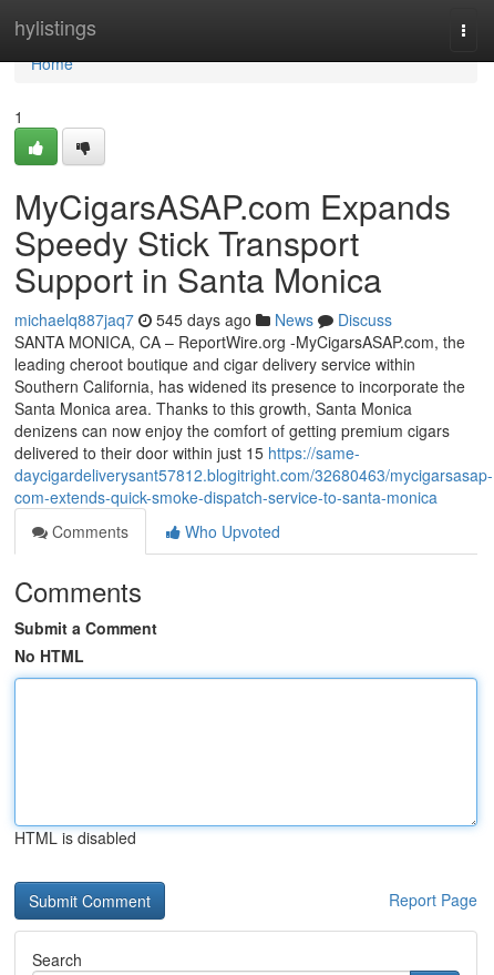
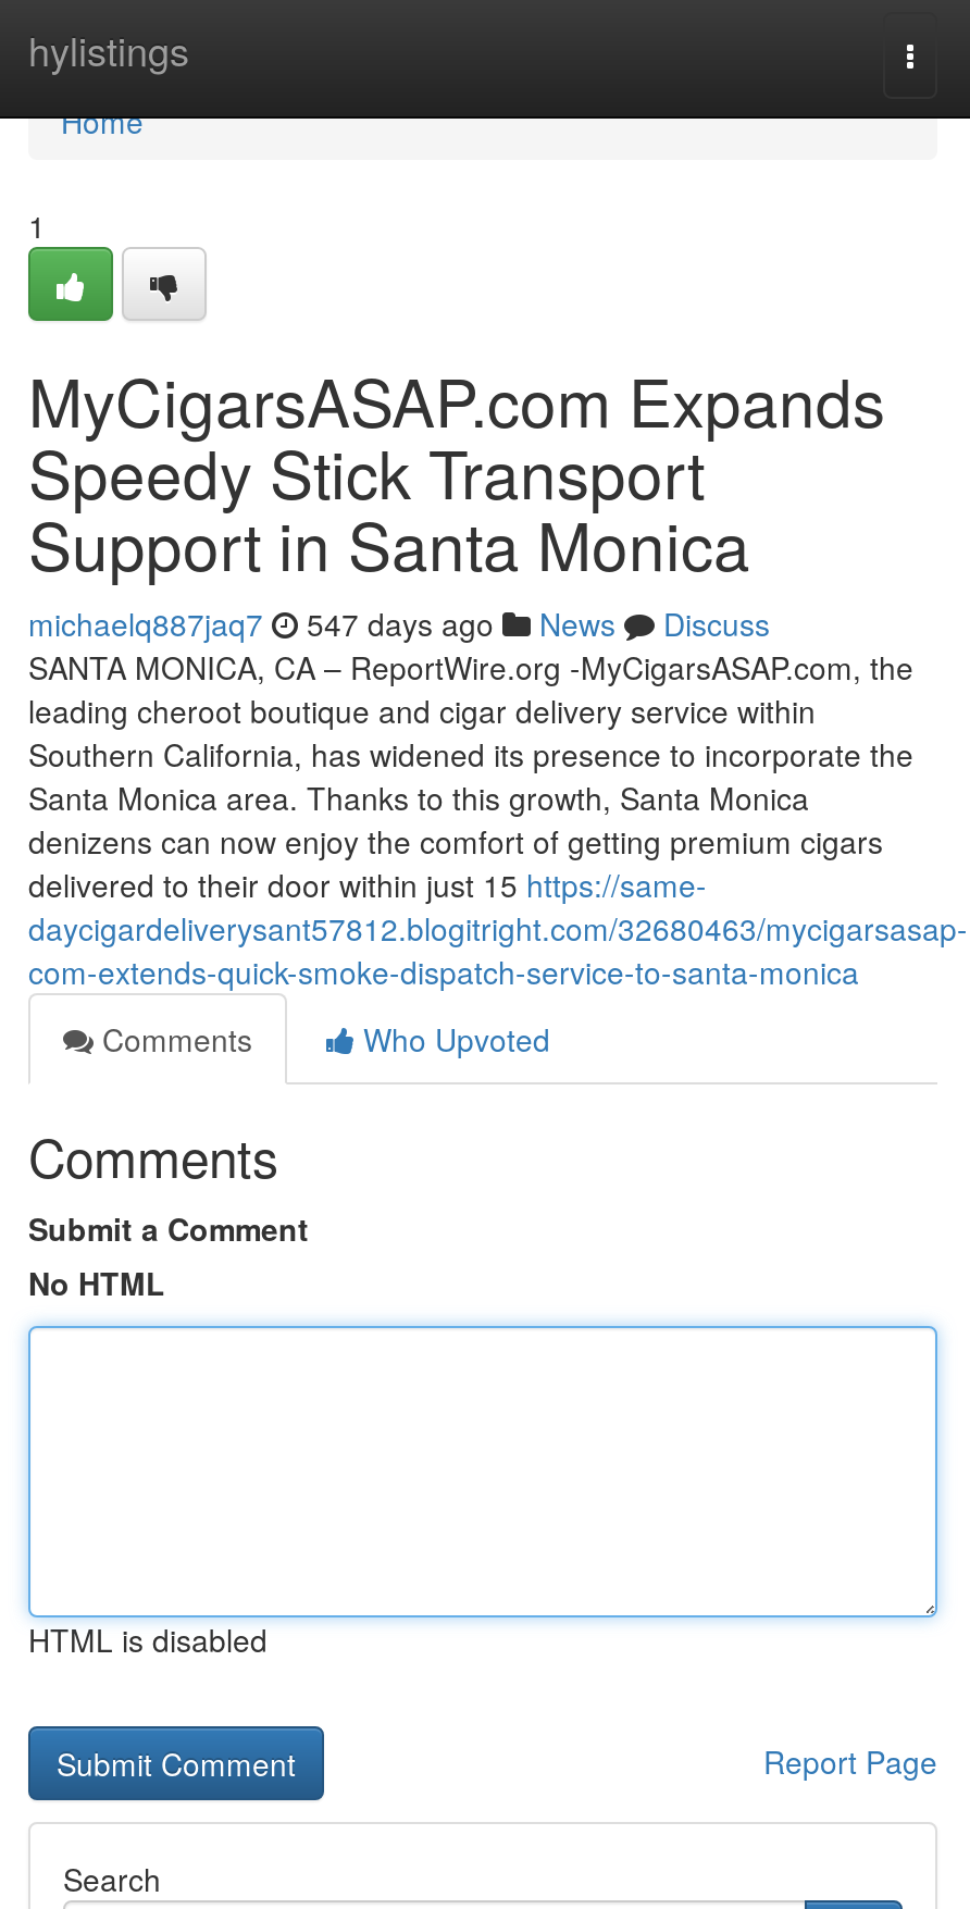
- michaelq887jaq7 545 days ago News Discuss
+ michaelq887jaq7 547 days ago News Discuss
